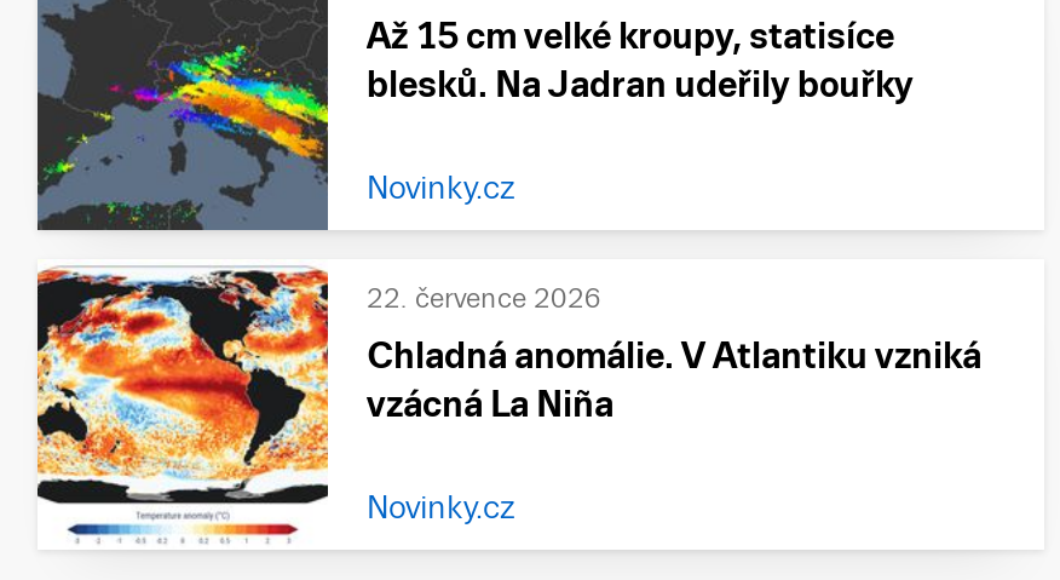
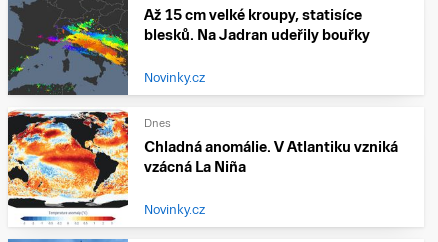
- 22. července 2026
+ Dnes
